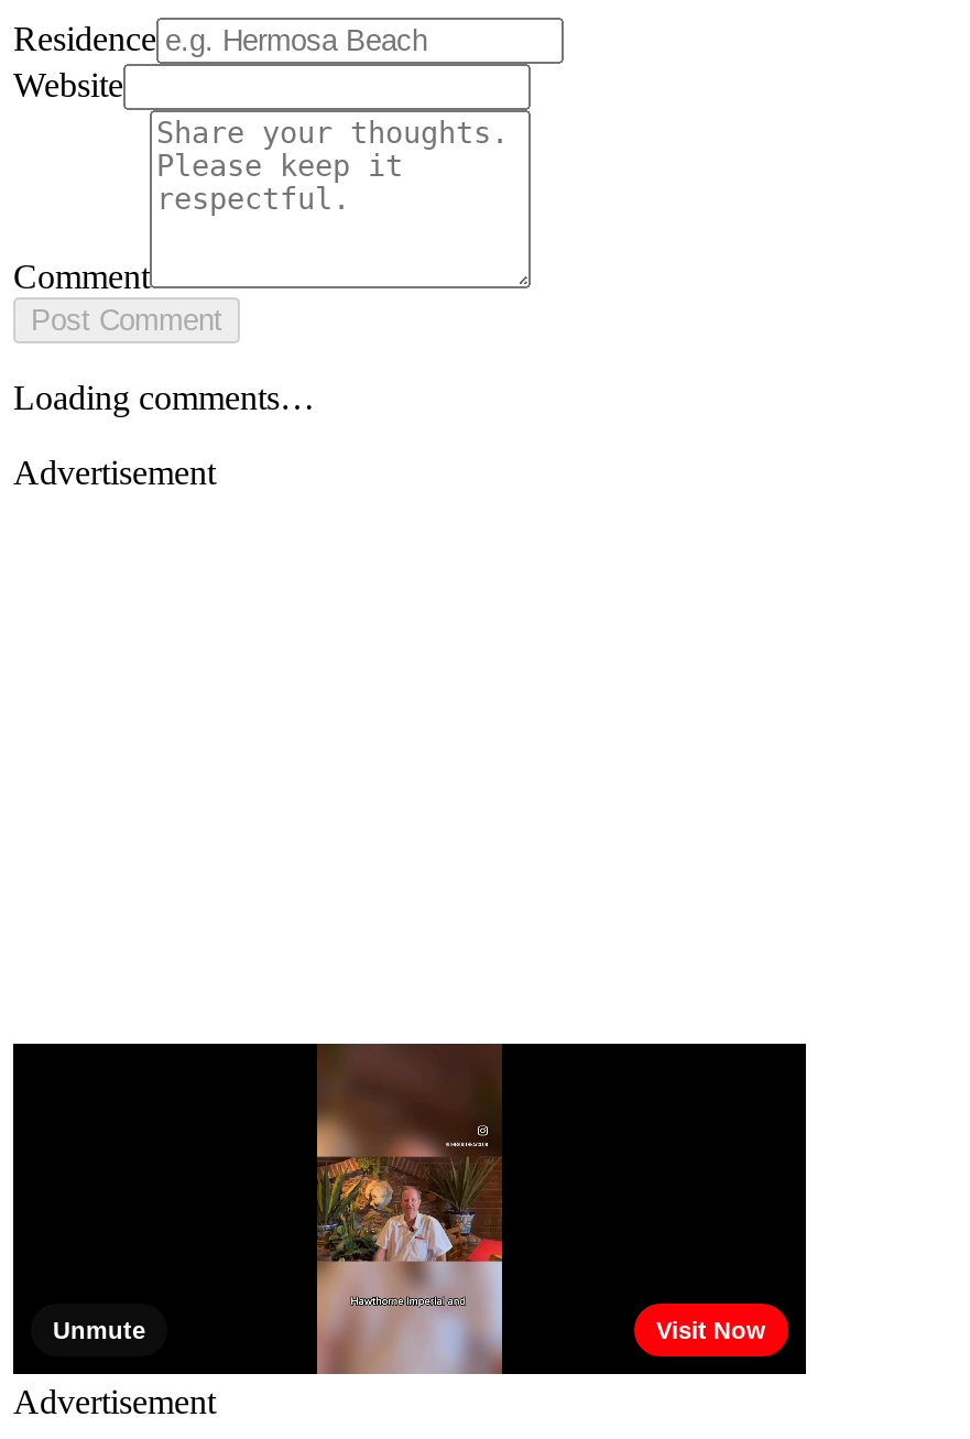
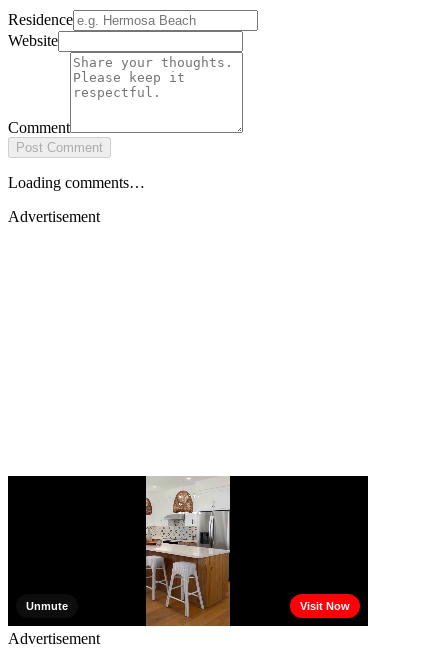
- [image]
+ [image]
